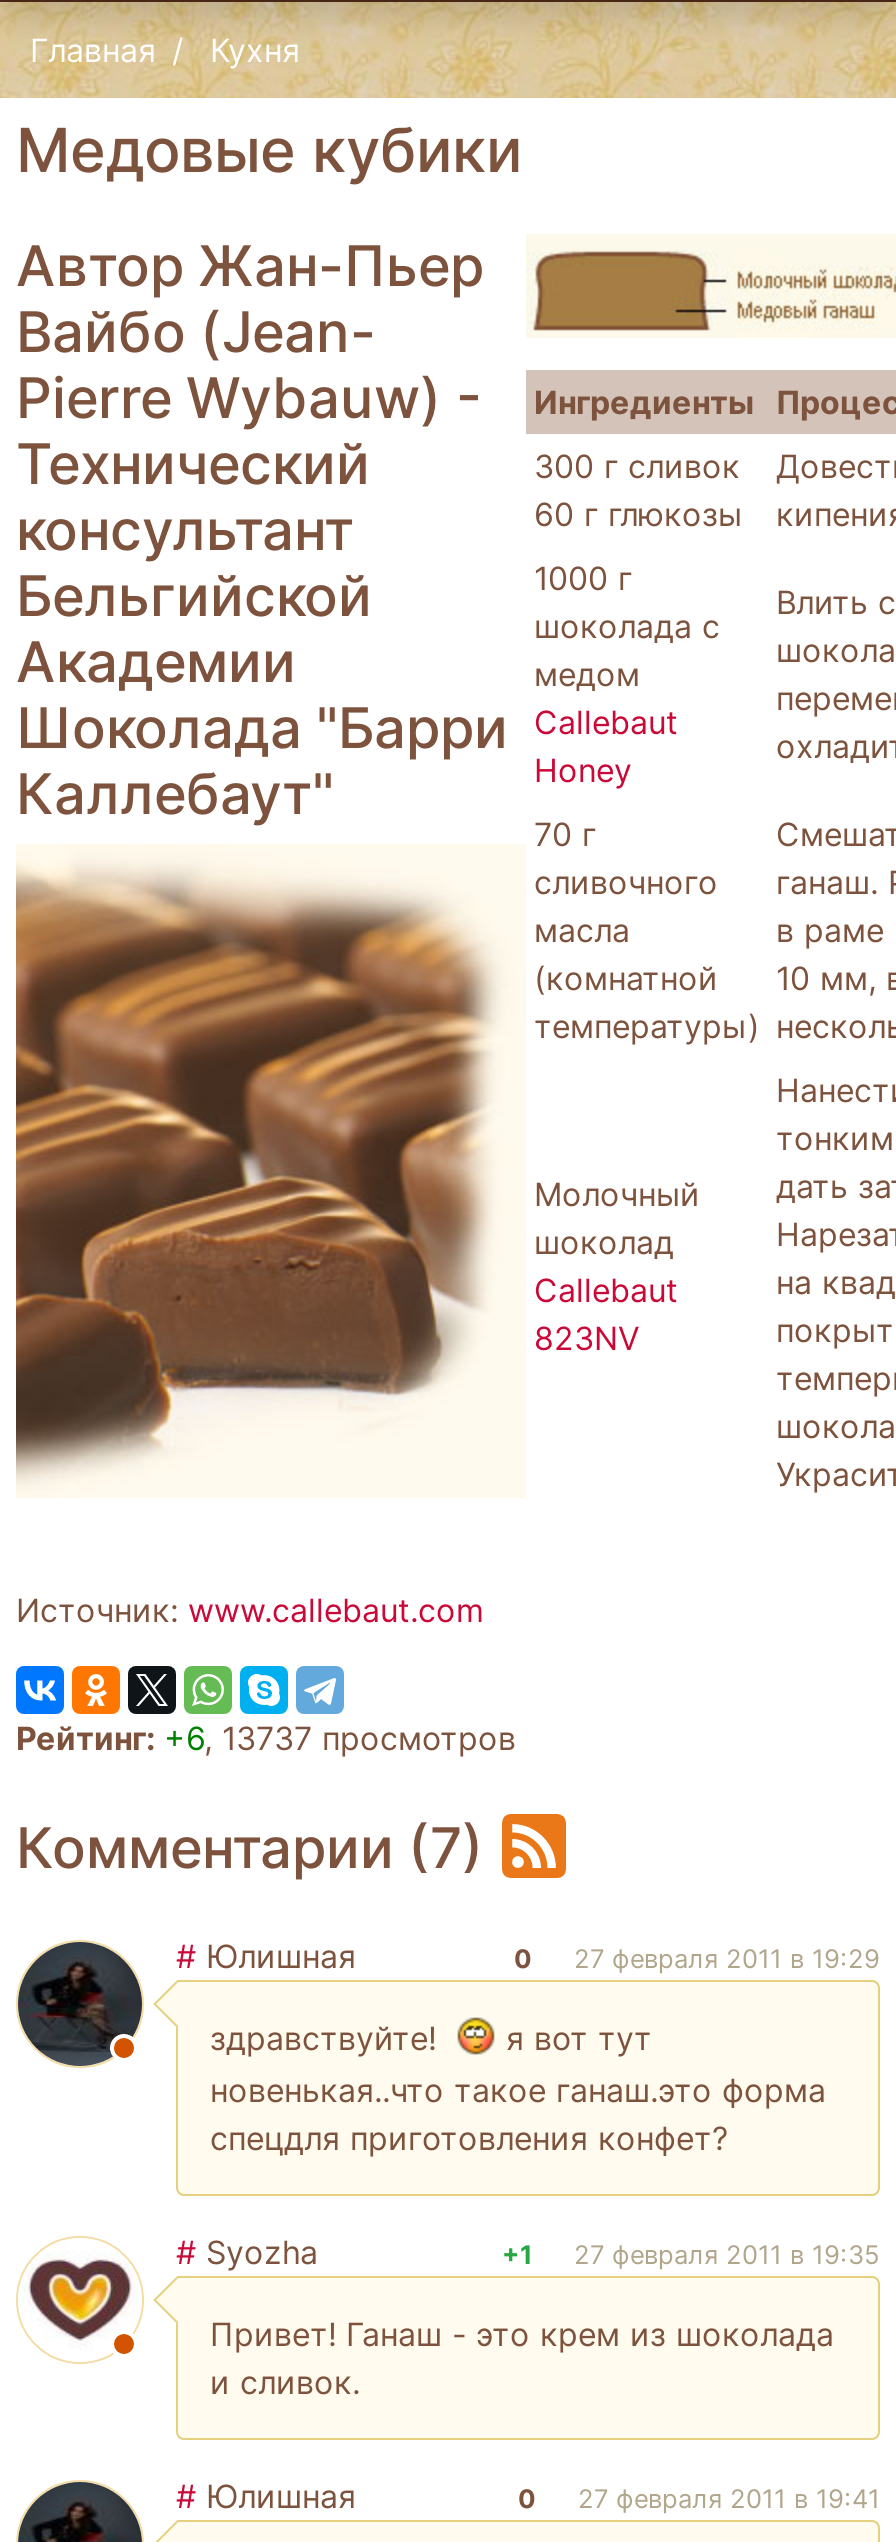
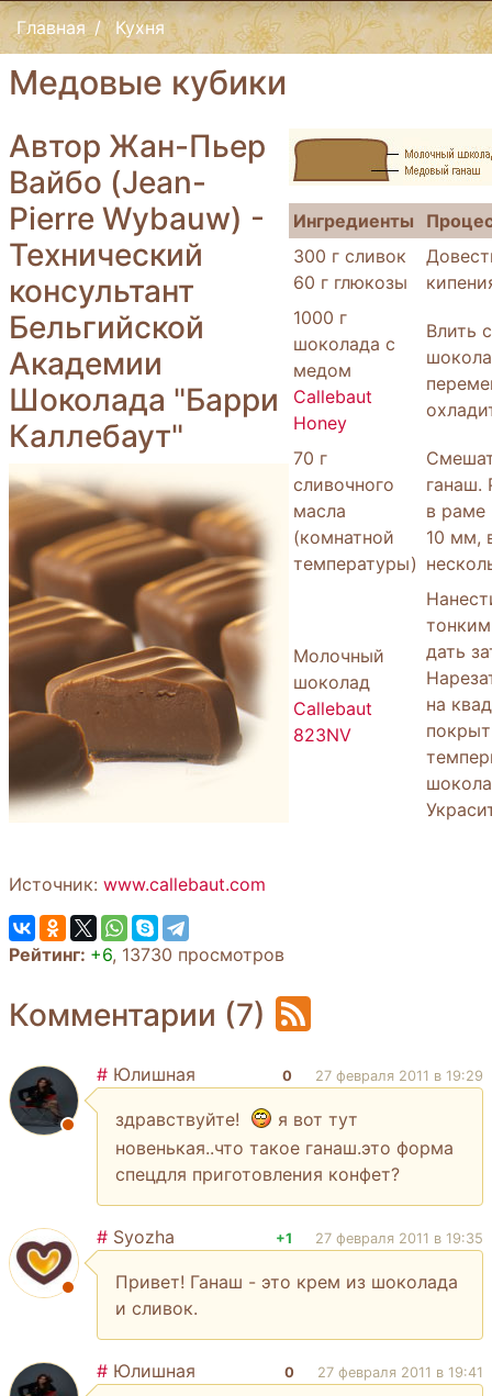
- Рейтинг: +6, 13737 просмотров
+ Рейтинг: +6, 13730 просмотров
